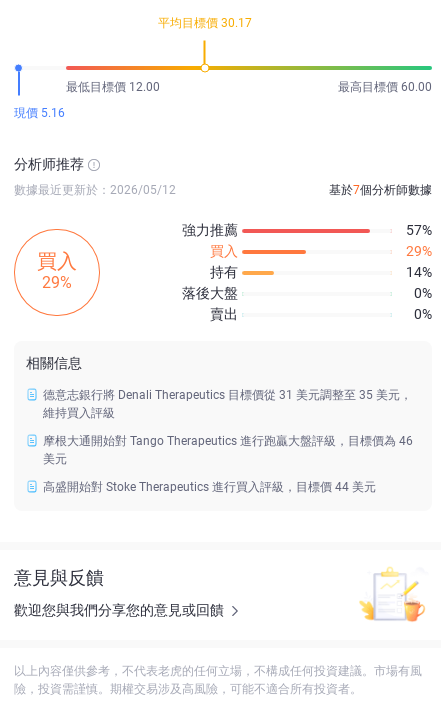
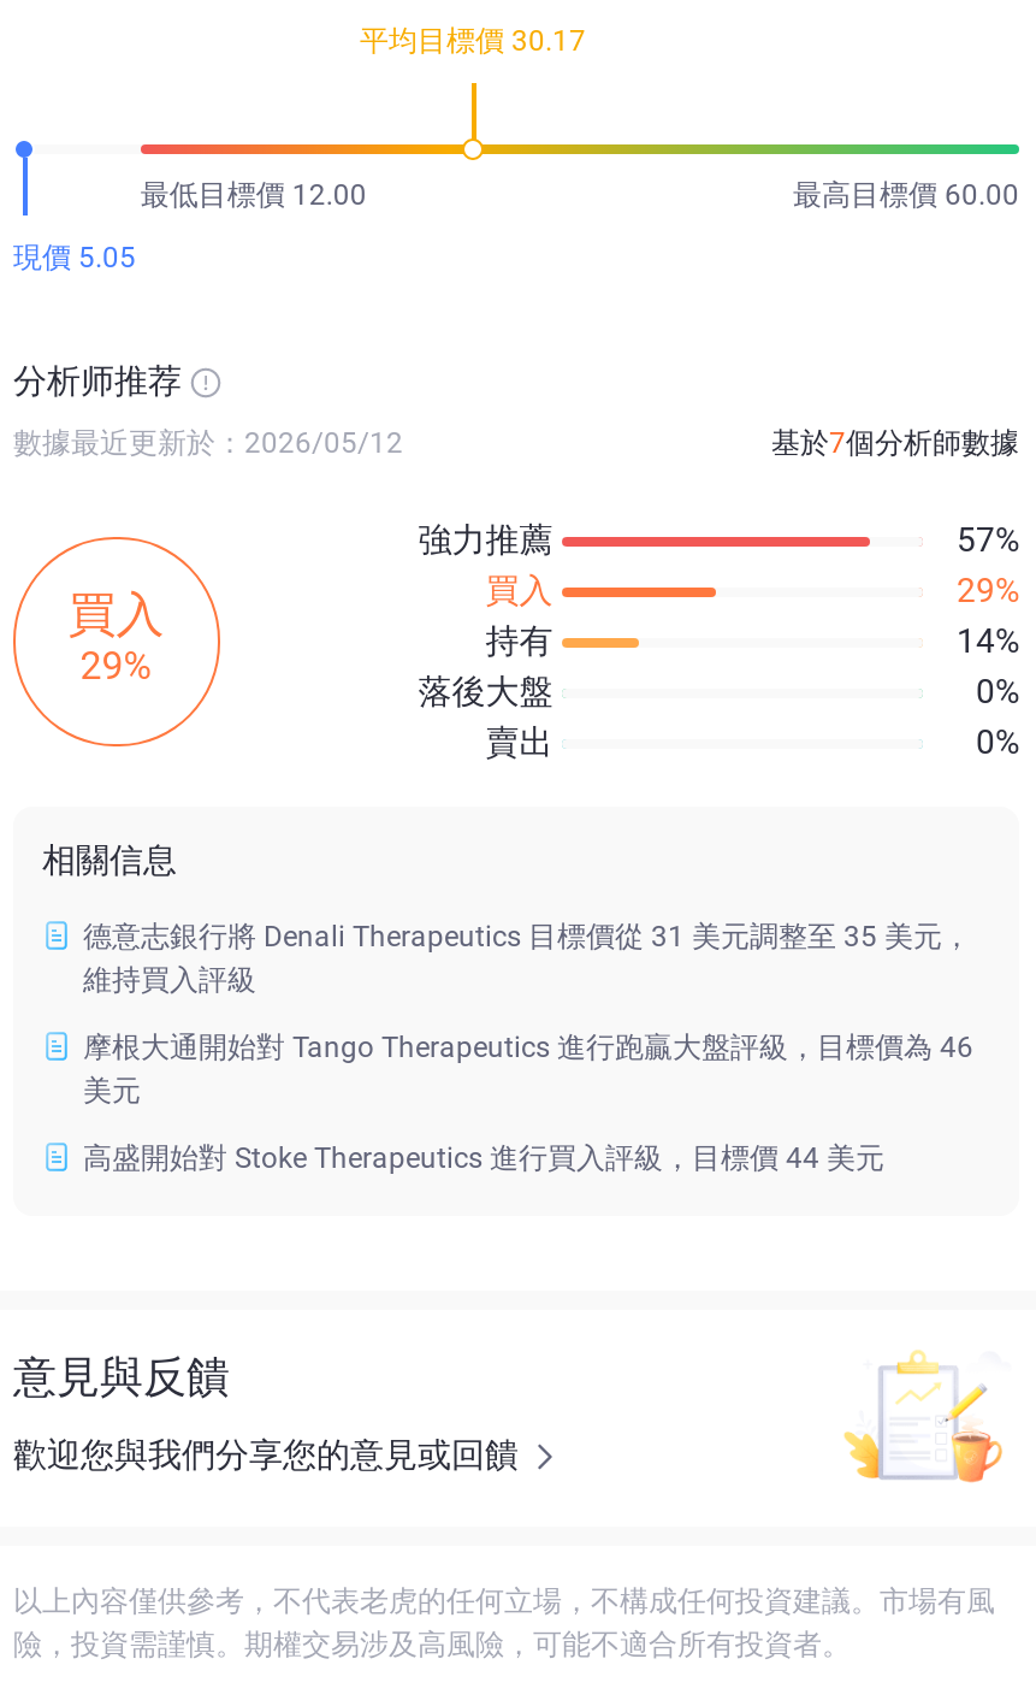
- 現價 5.16
+ 現價 5.05
